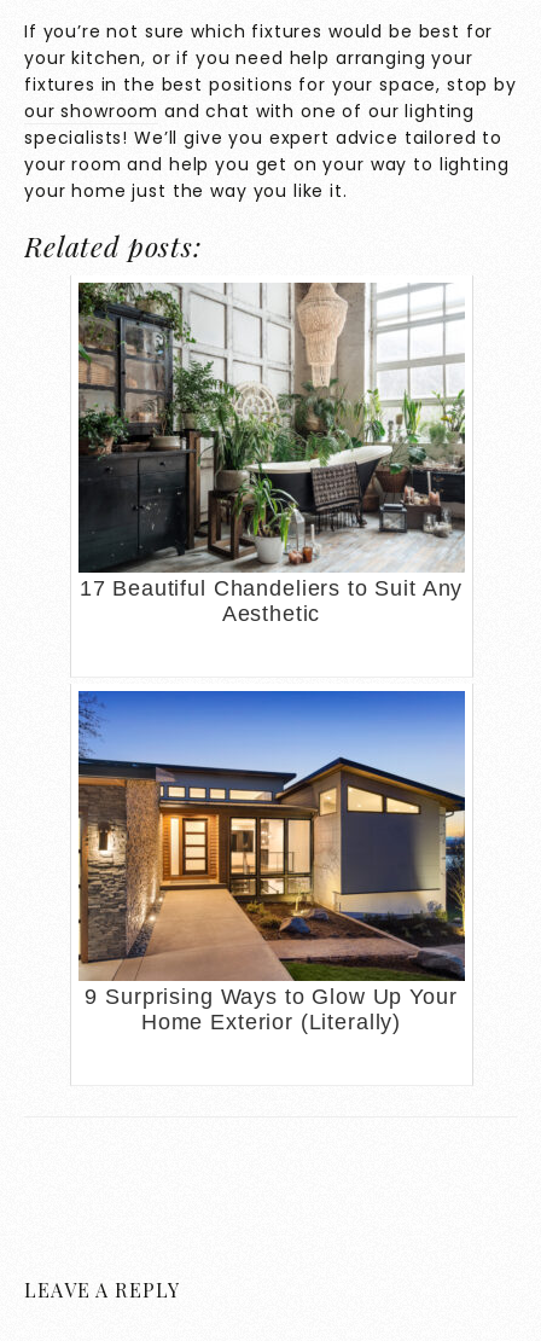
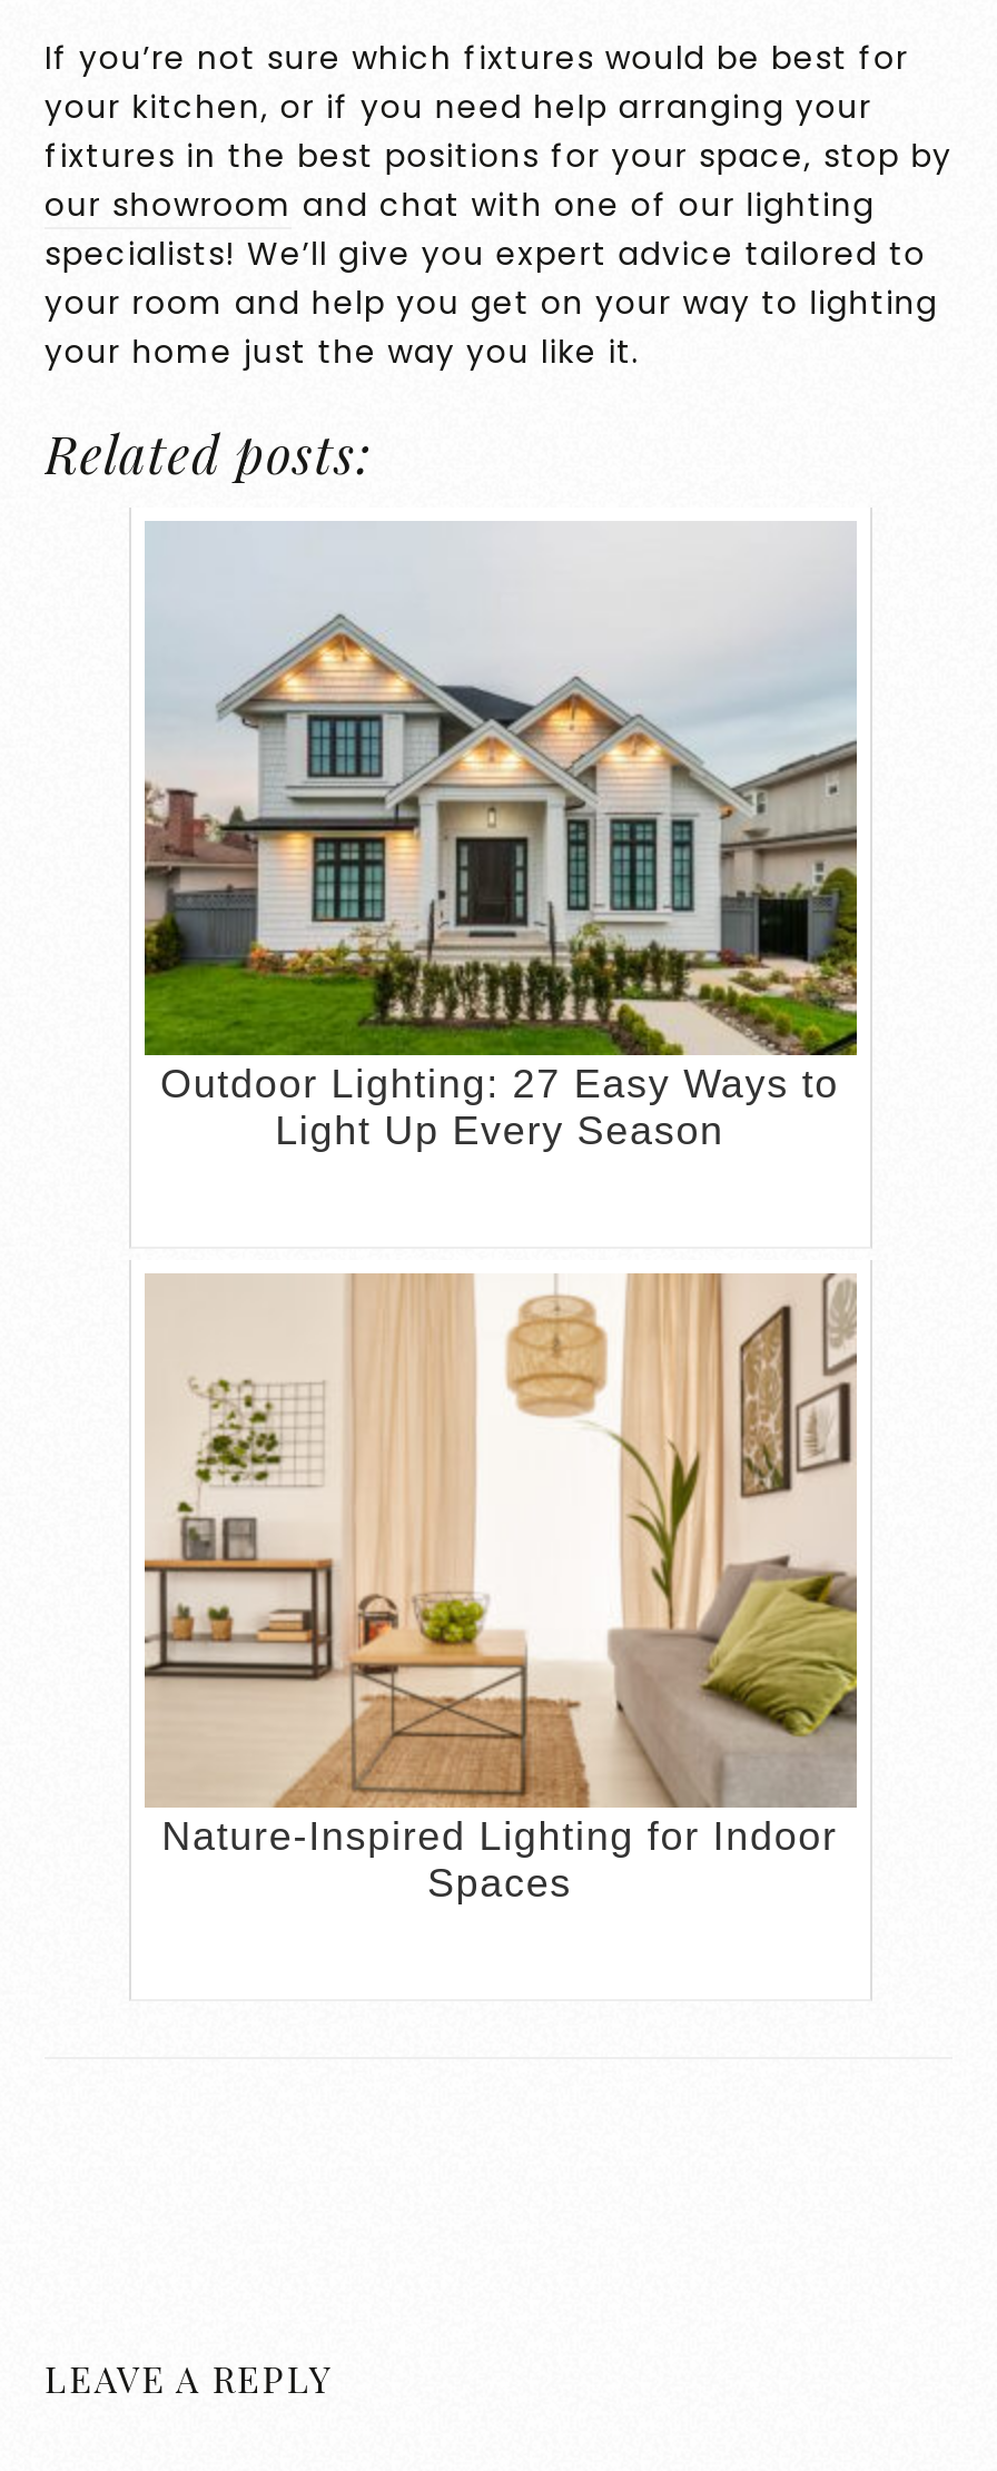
- [image]
- 17 Beautiful Chandeliers to Suit Any
- Aesthetic
+ [image]
+ Outdoor Lighting: 27 Easy Ways to
+ Light Up Every Season

- [image]
- 9 Surprising Ways to Glow Up Your
- Home Exterior (Literally)
+ [image]
+ Nature-Inspired Lighting for Indoor
+ Spaces
